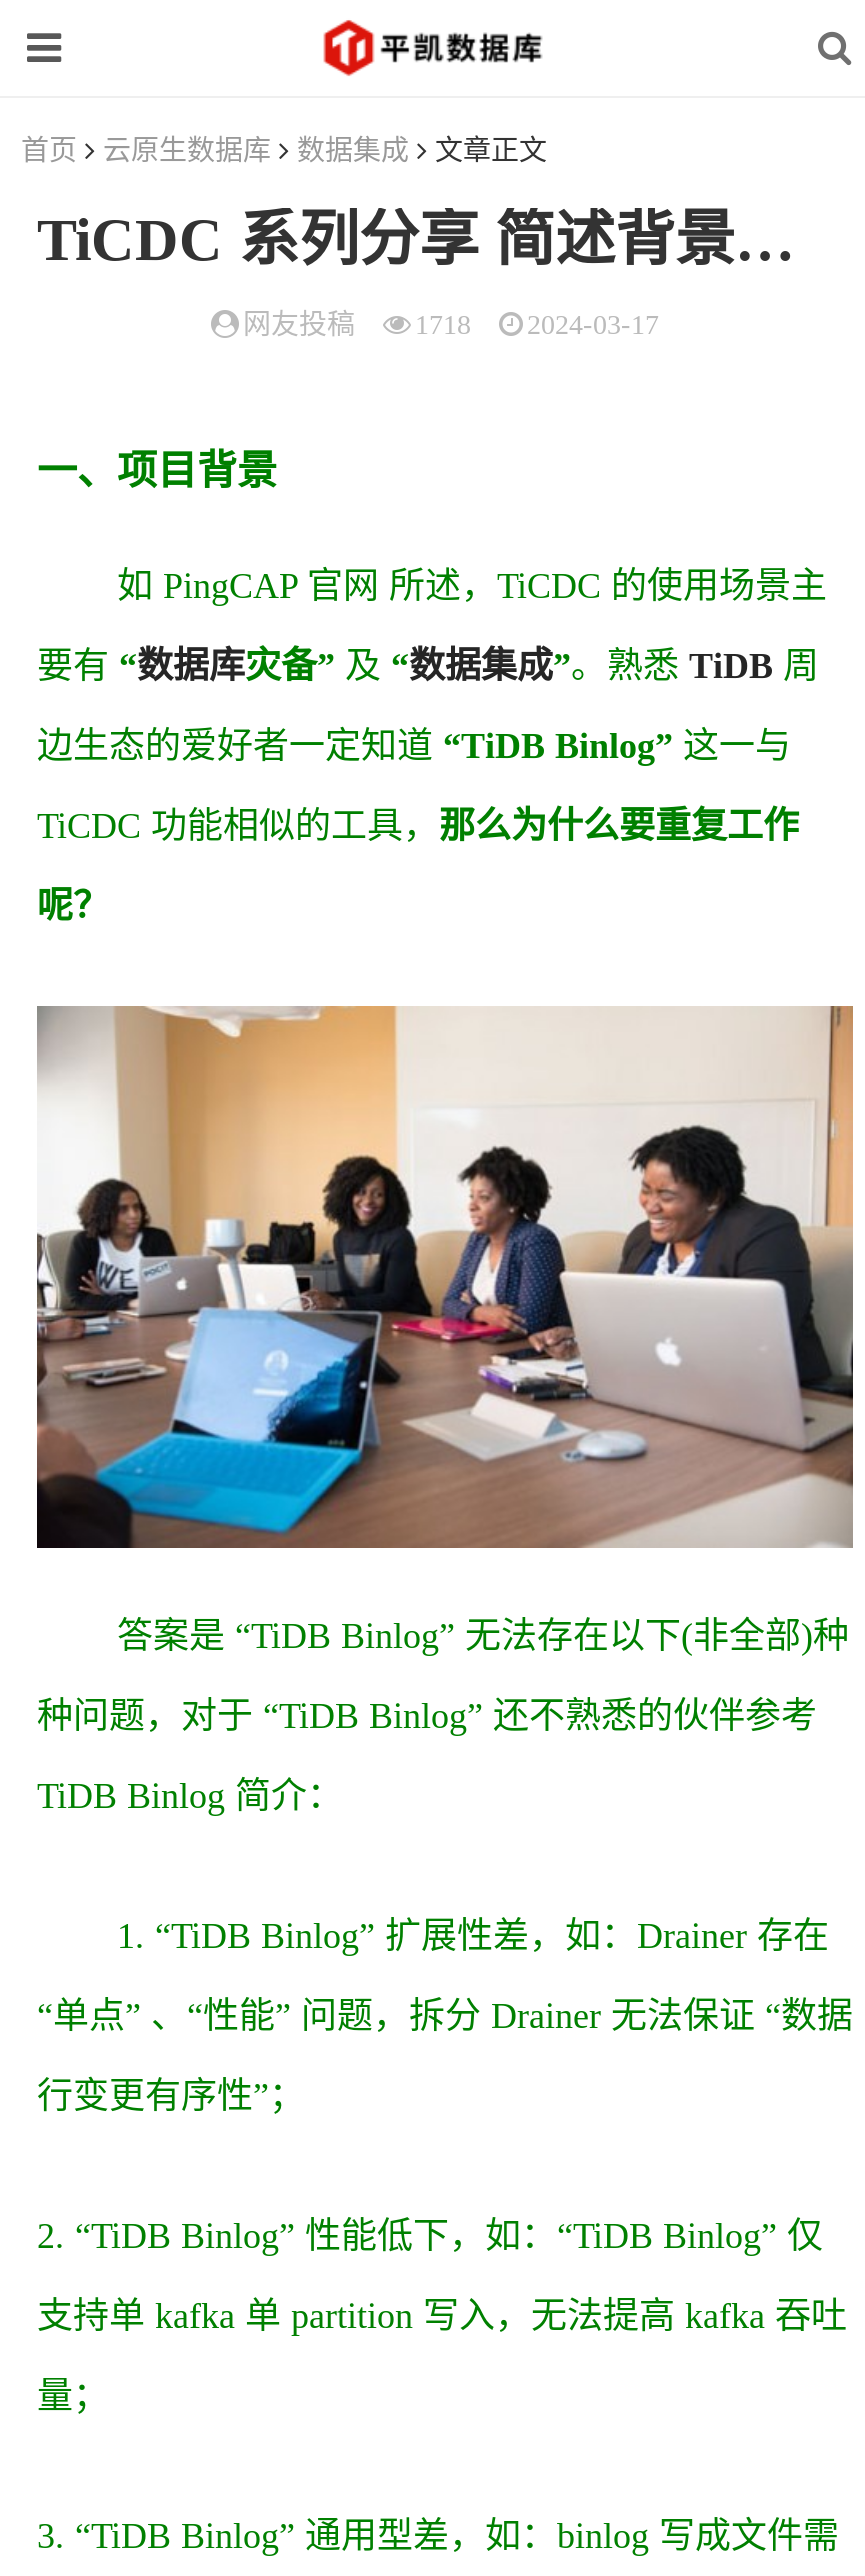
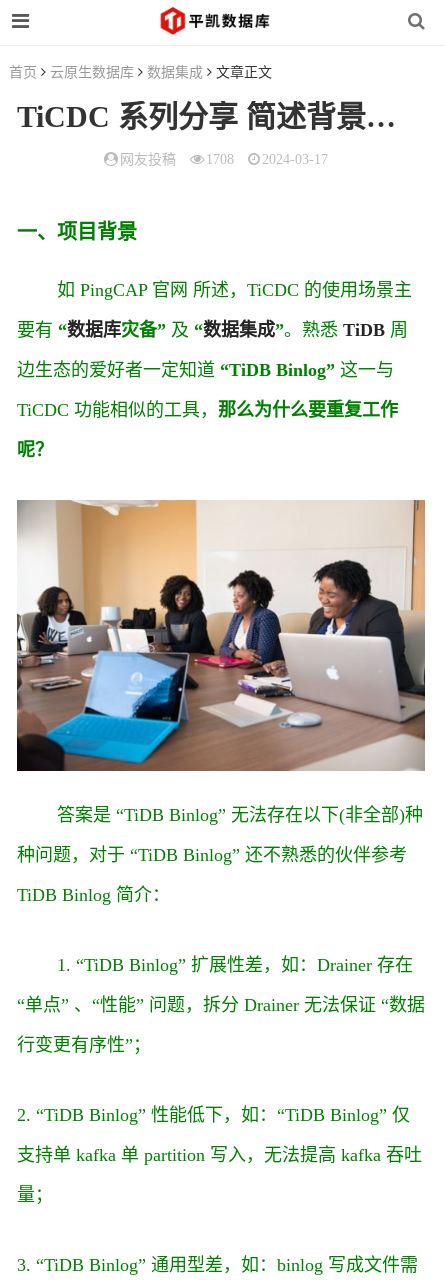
- 网友投稿 1718 2024-03-17
+ 网友投稿 1708 2024-03-17
